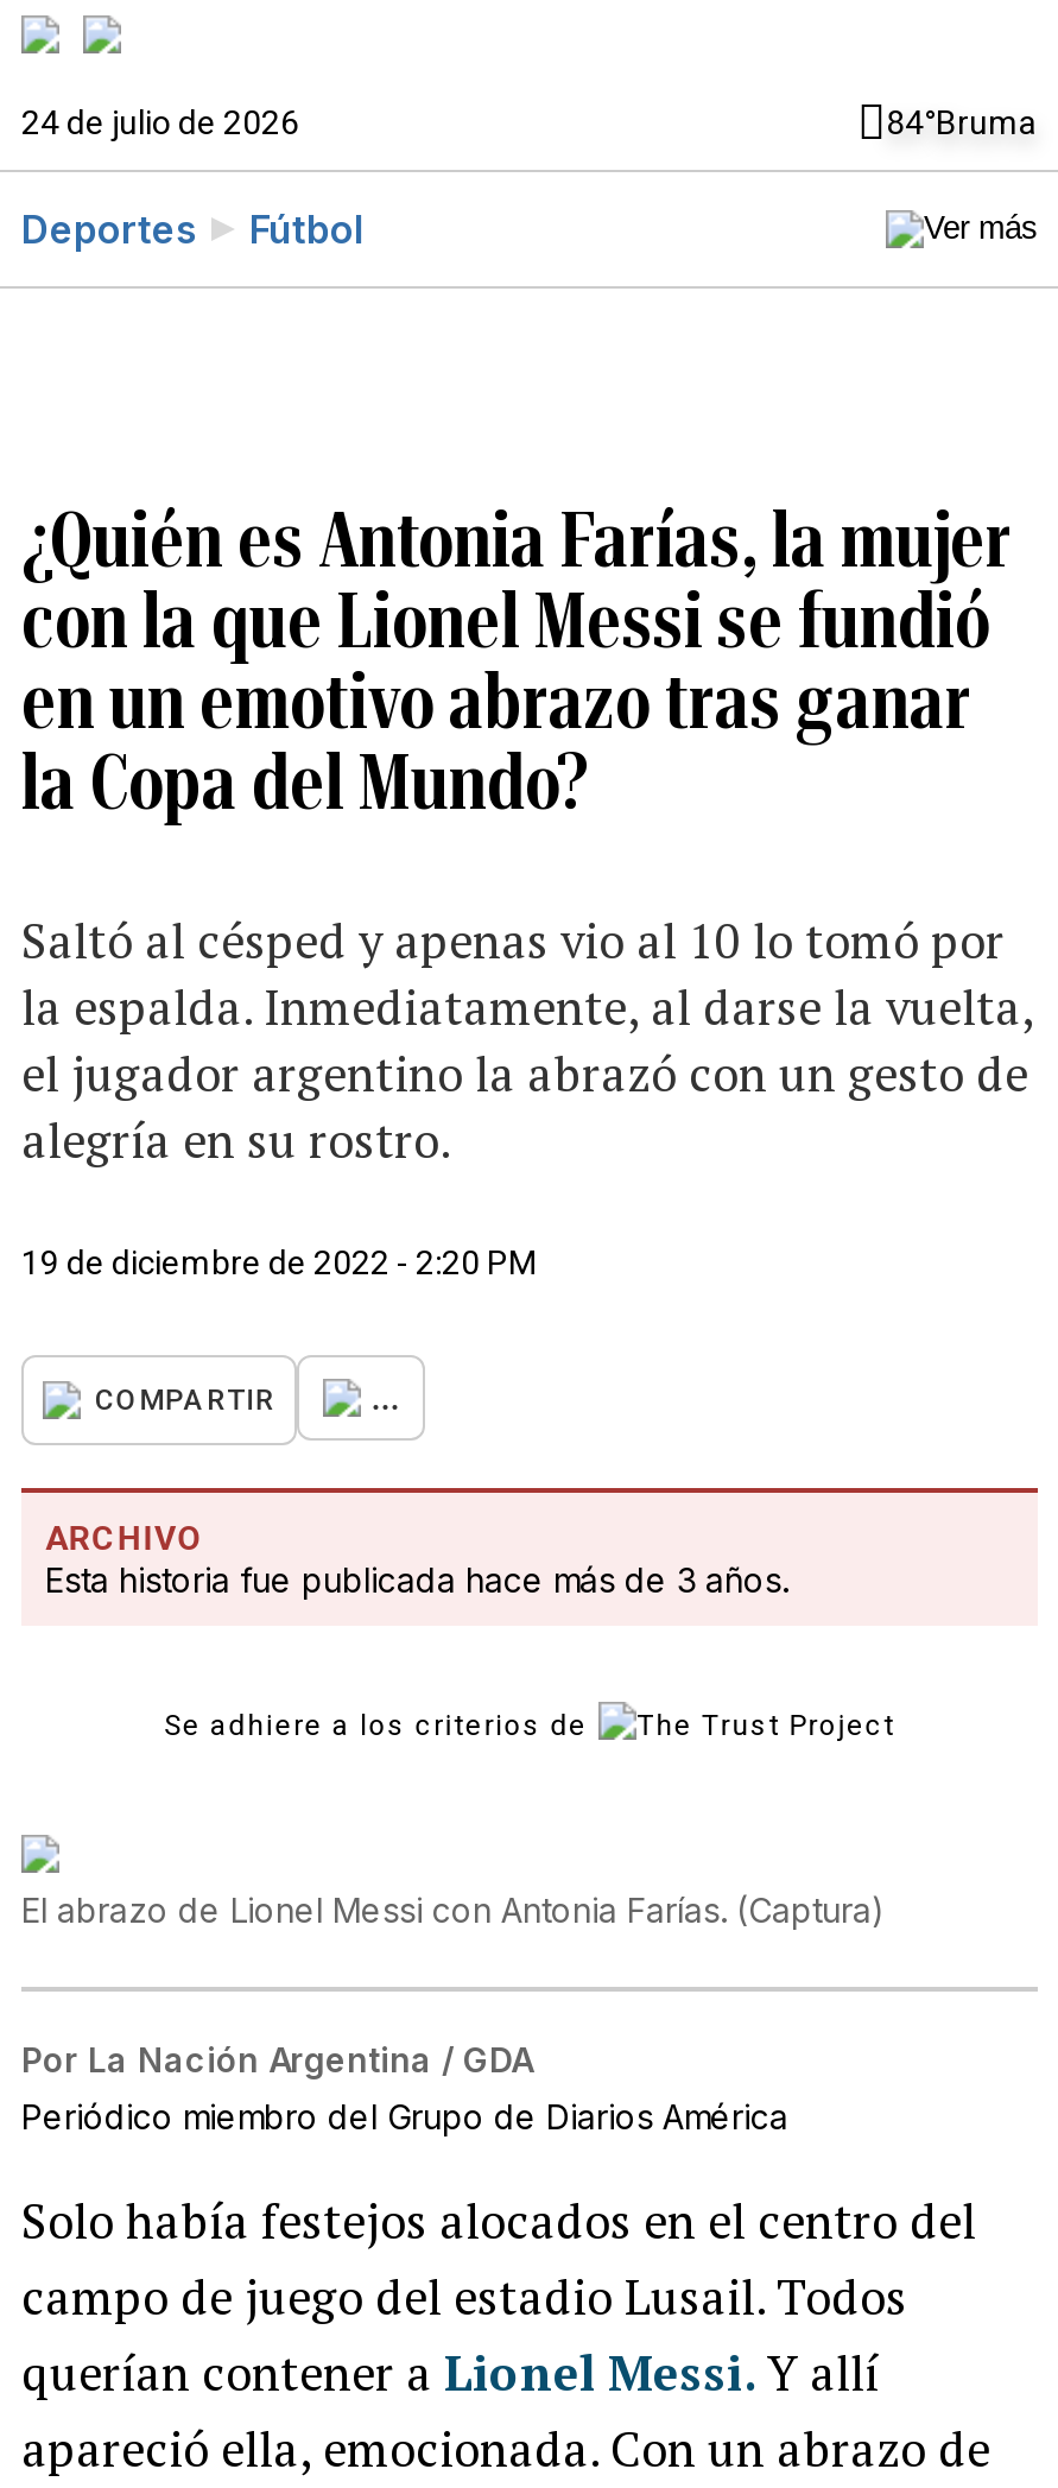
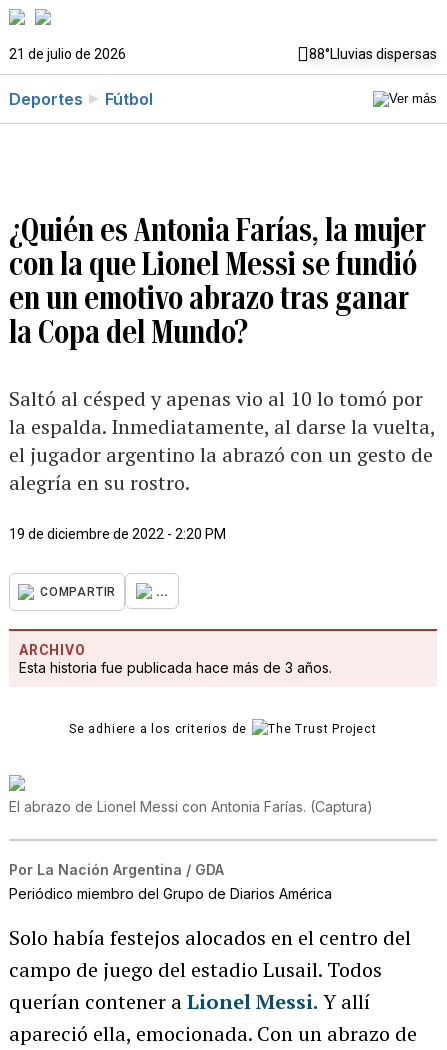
- 24 de julio de 2026
- 84°Bruma
+ 21 de julio de 2026
+ 88°Lluvias dispersas
